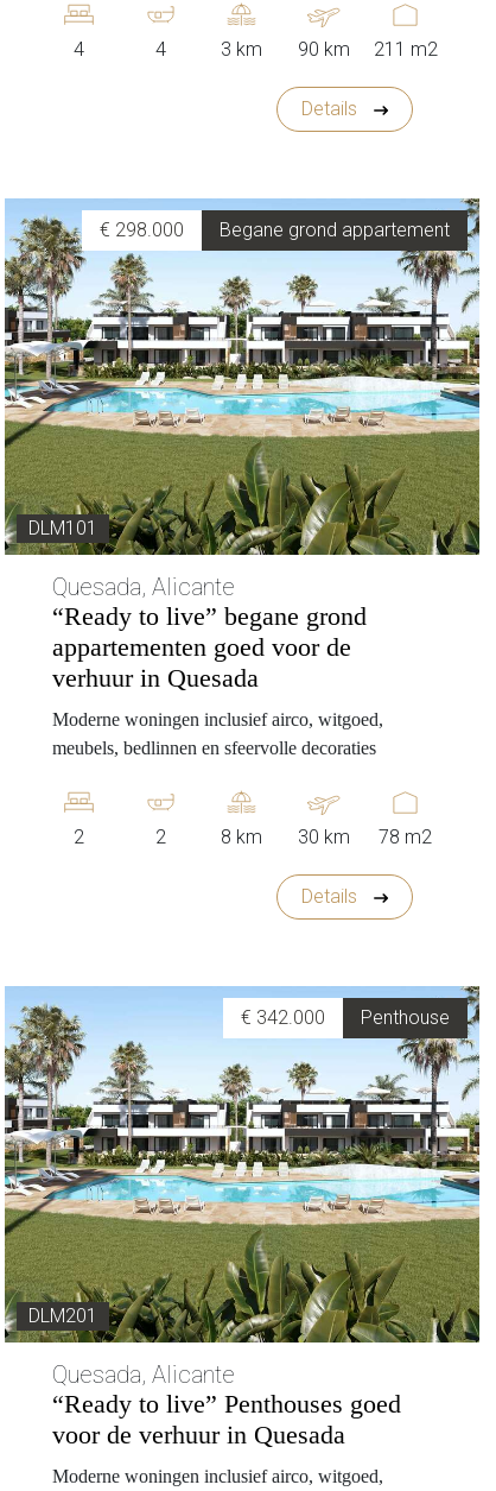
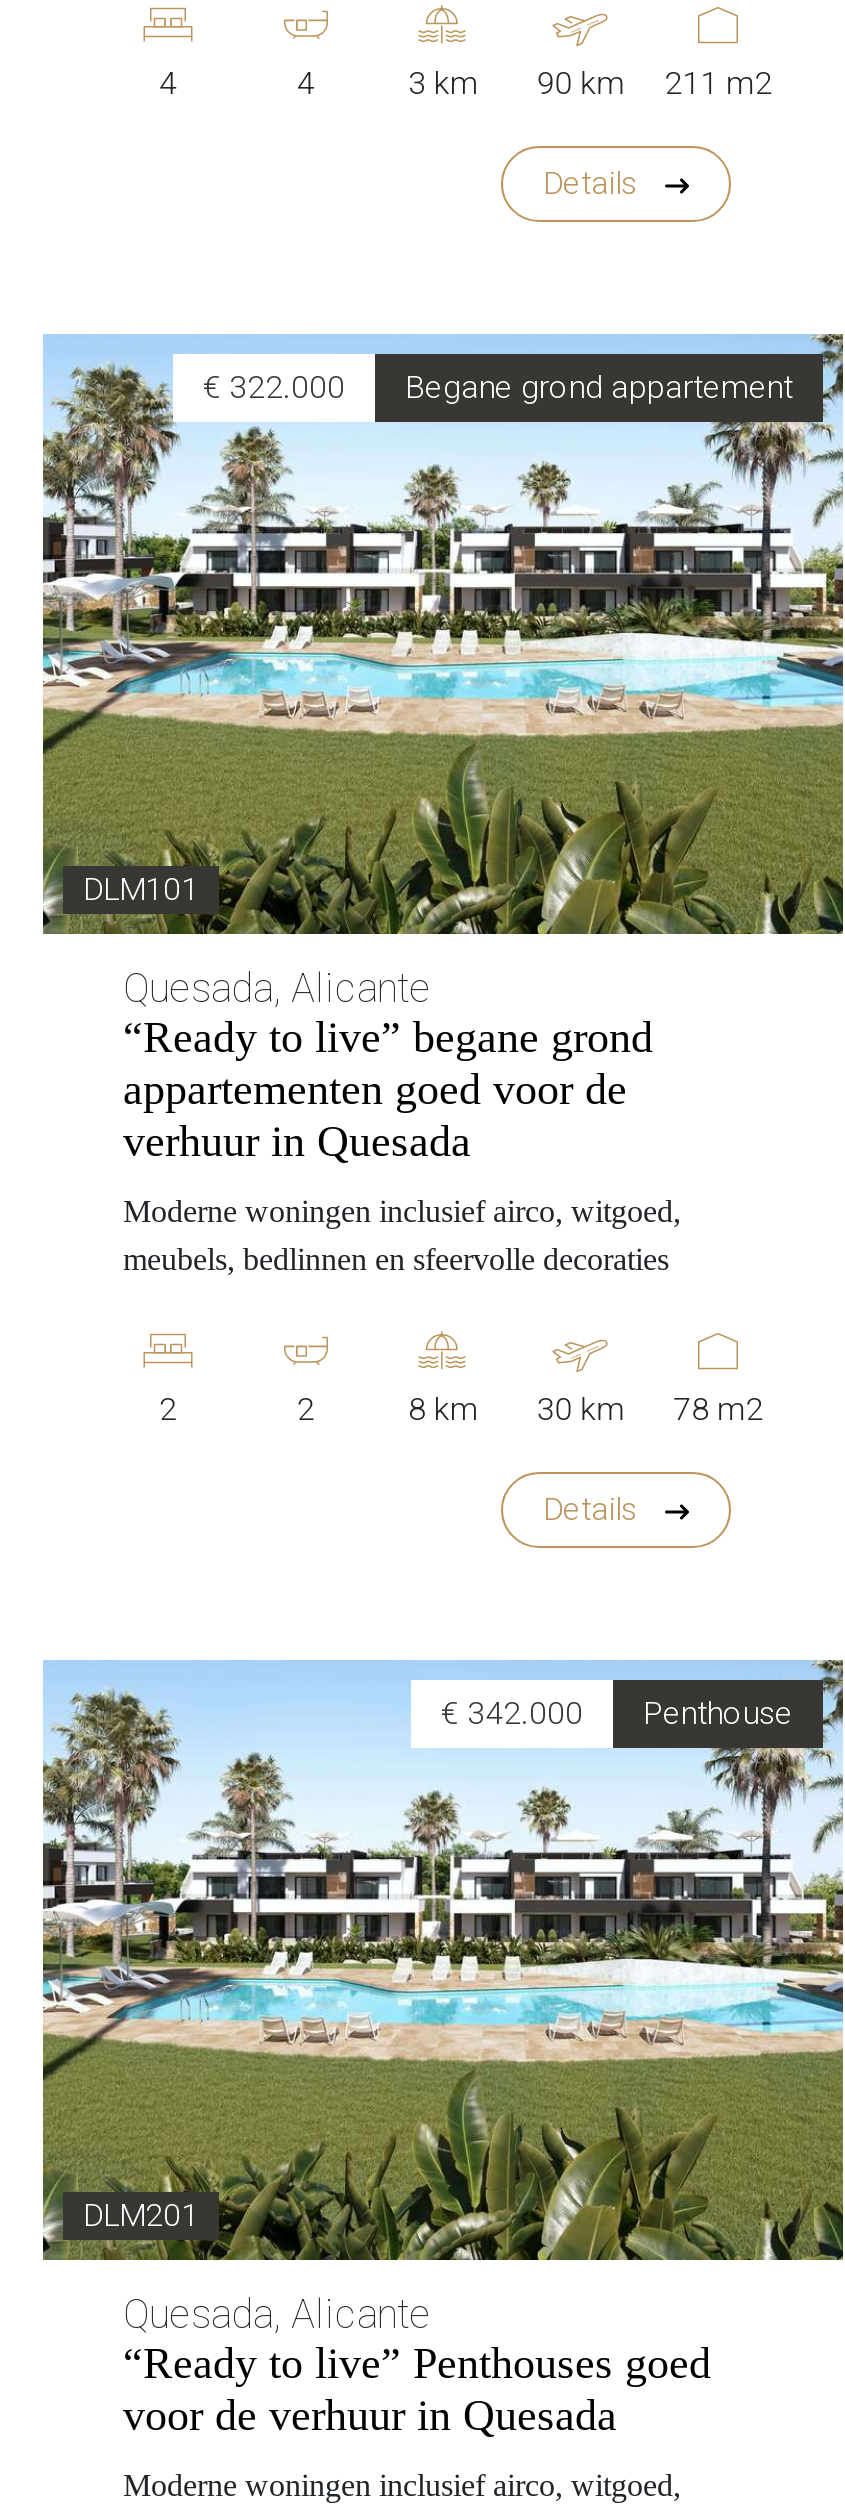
- € 298.000 Begane grond appartement
+ € 322.000 Begane grond appartement
